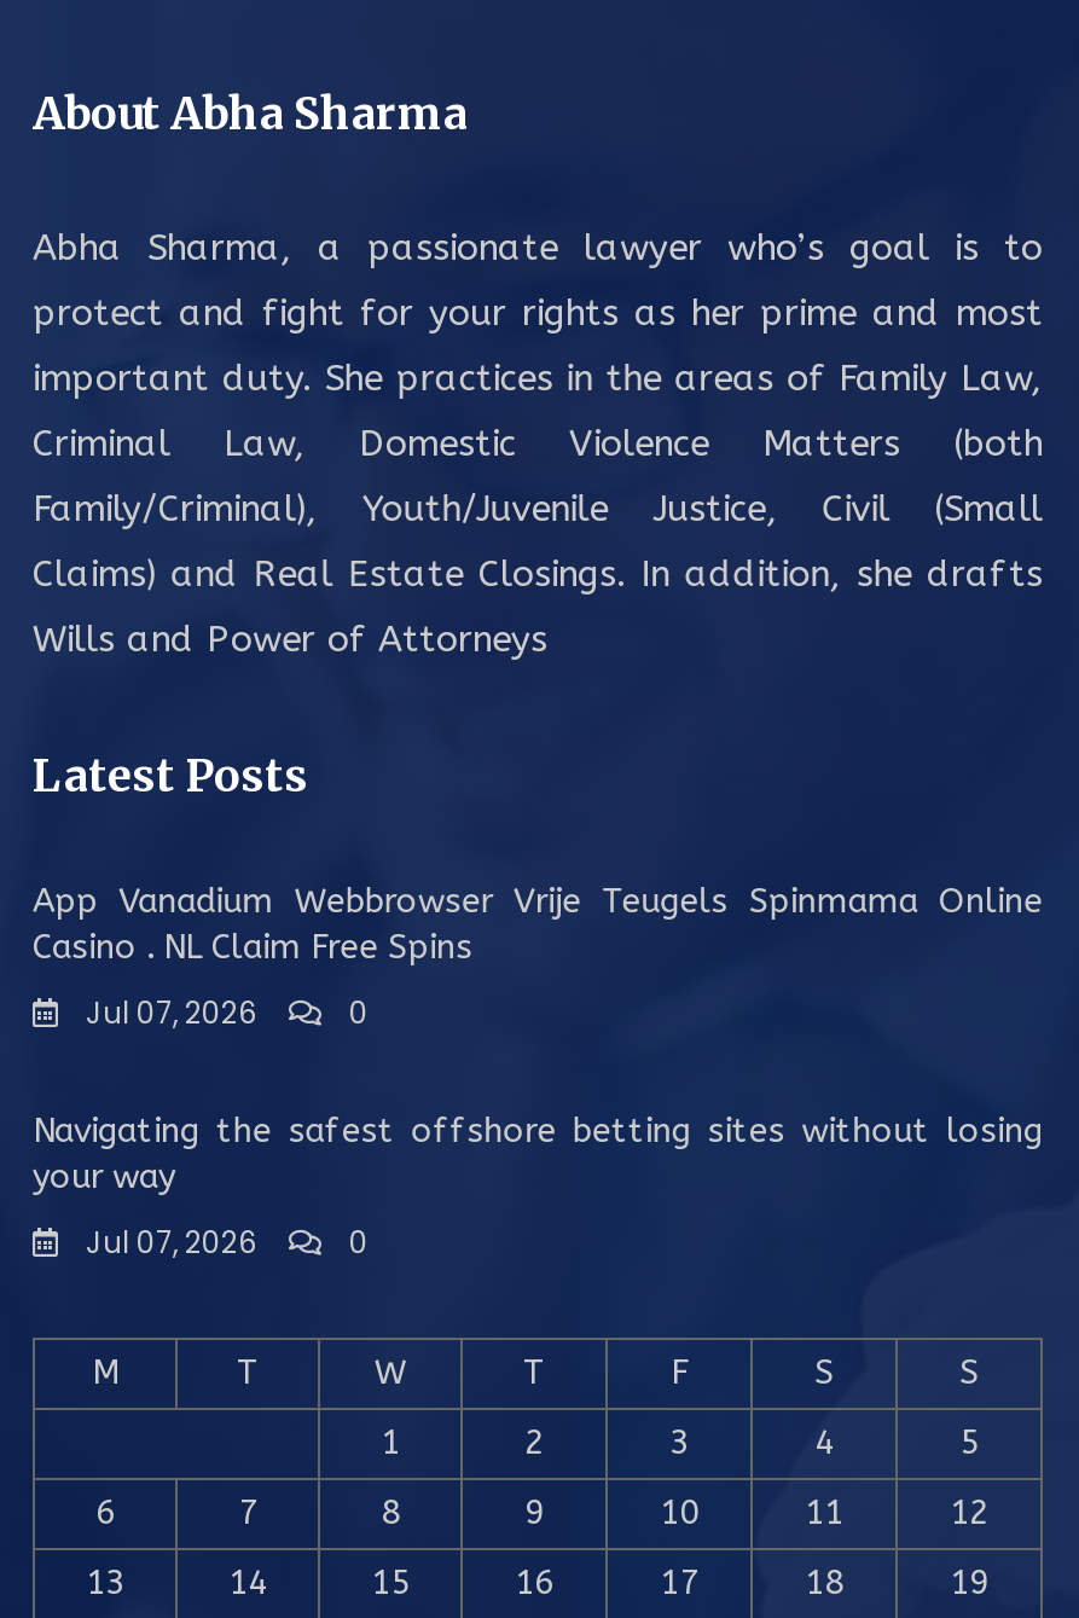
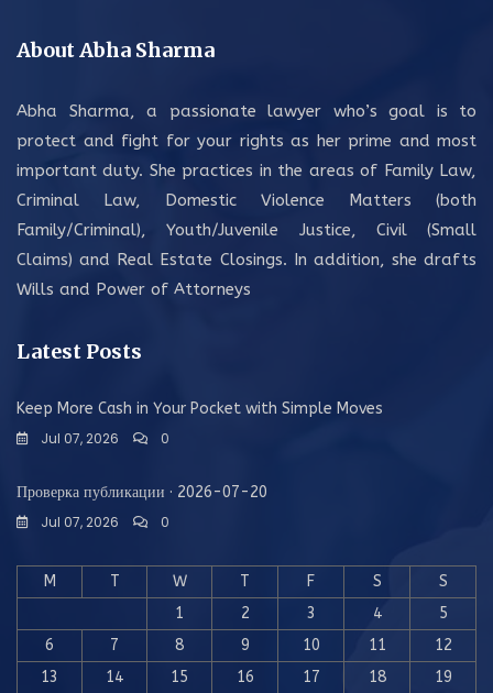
- App Vanadium Webbrowser Vrije Teugels Spinmama Online
- Casino . NL Claim Free Spins
+ Keep More Cash in Your Pocket with Simple Moves

- Navigating the safest offshore betting sites without losing
- your way
+ Проверка публикации · 2026-07-20
